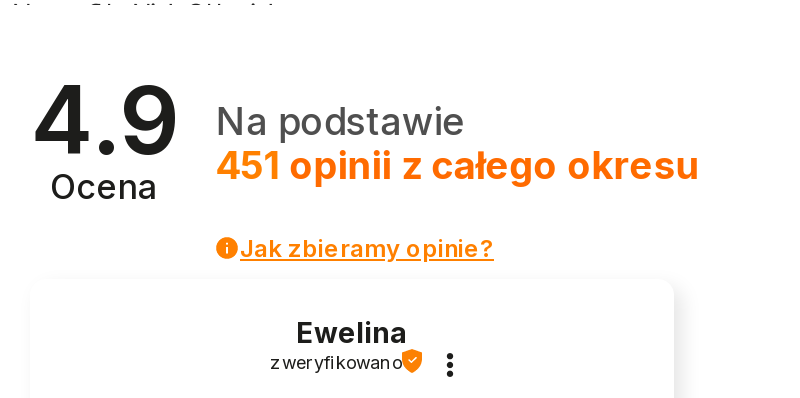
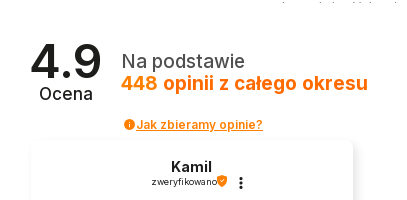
- 451opinii z całego okresu
+ 448opinii z całego okresu

- Ewelina
+ Kamil
